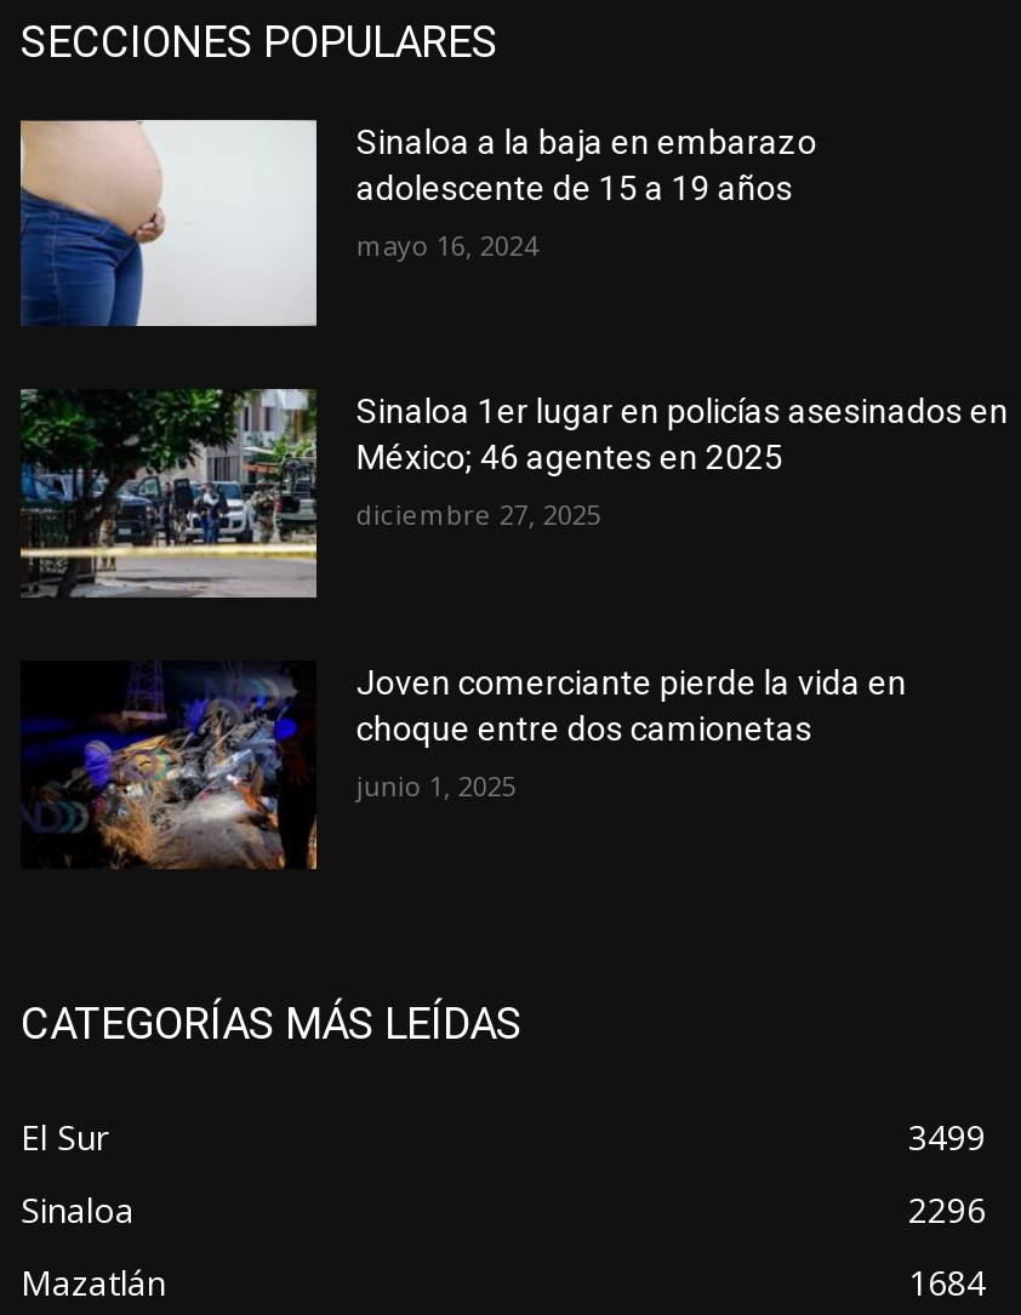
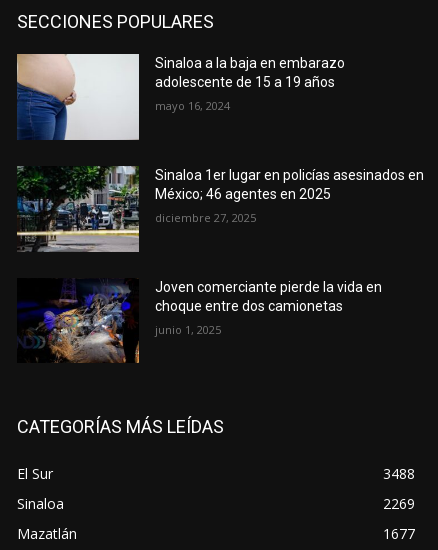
- 3499
+ 3488

- 2296
+ 2269

- 1684
+ 1677
